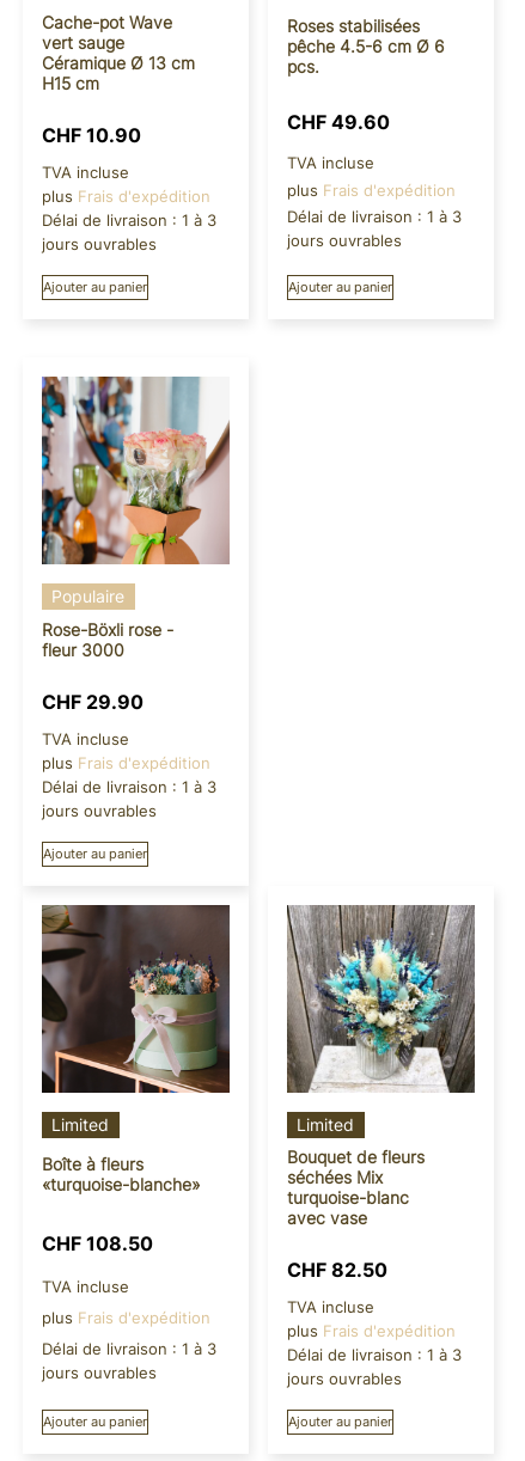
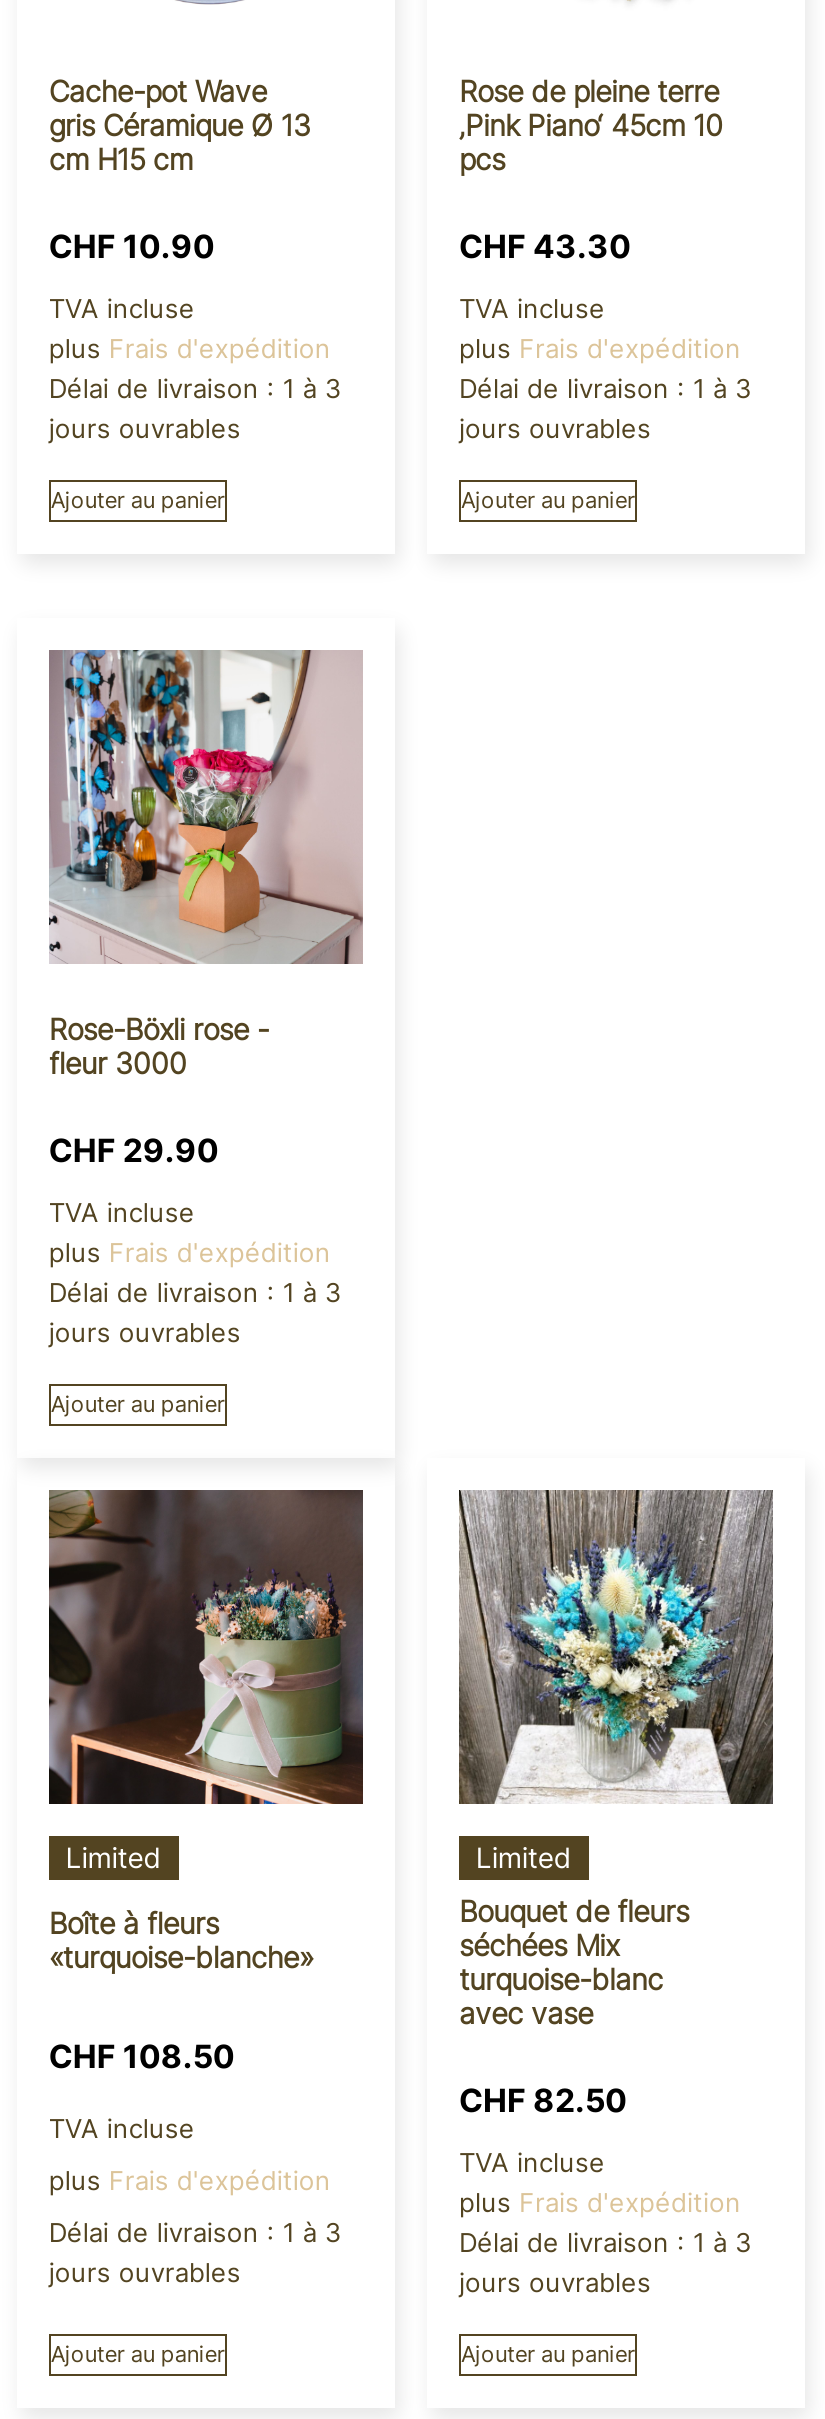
- Roses stabilisées
- pêche 4.5-6 cm Ø 6
- pcs.
+ Rose de pleine terre
+ ‚Pink Piano‘ 45cm 10
+ pcs

- vert sauge
- Céramique Ø 13 cm
- H15 cm
+ gris Céramique Ø 13
+ cm H15 cm

- CHF 49.60
+ CHF 43.30

- [image]
+ [image]

- Populaire
